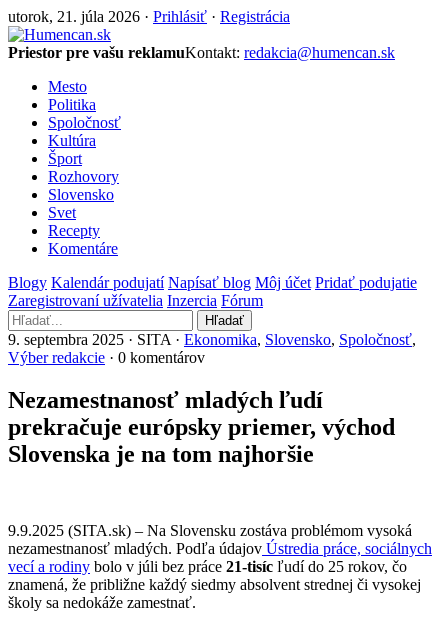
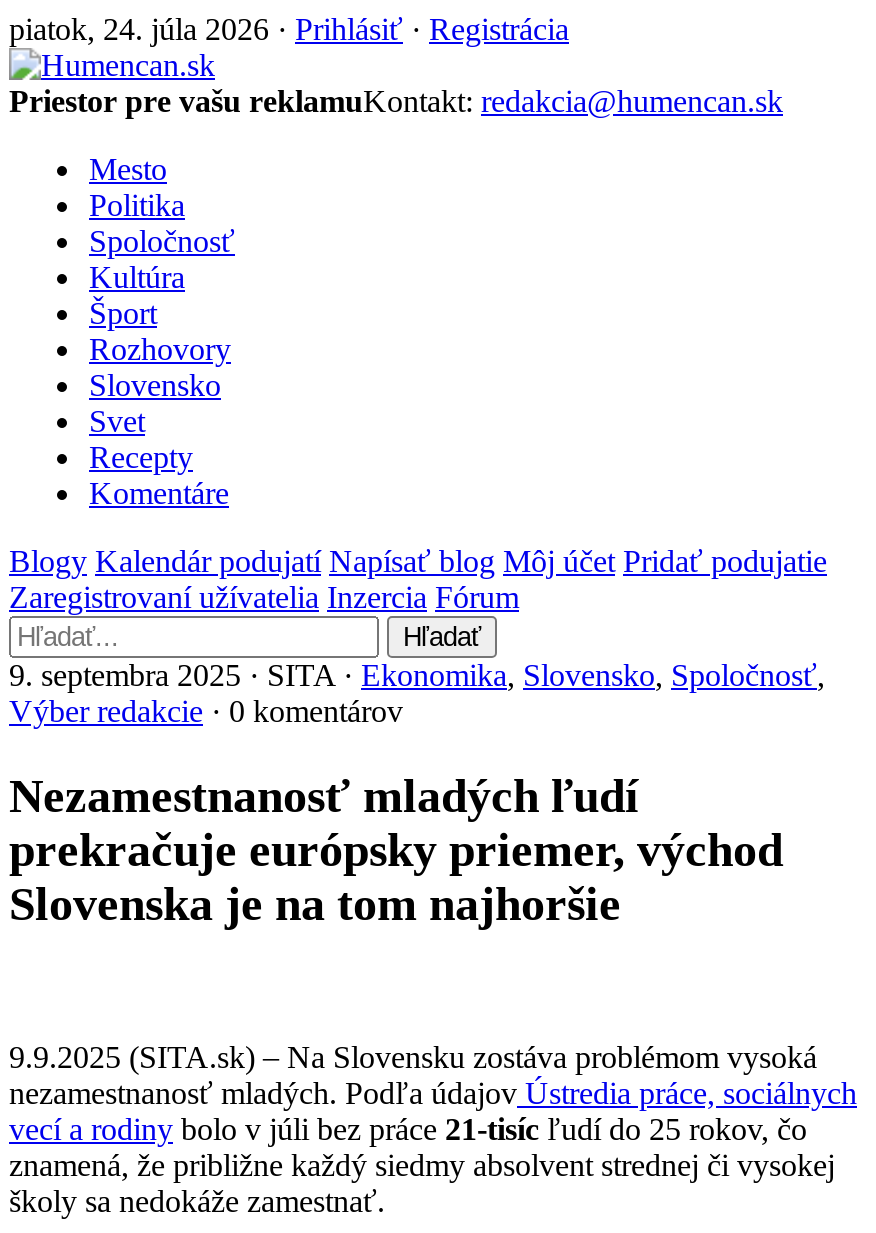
- utorok, 21. júla 2026 · Prihlásiť · Registrácia
+ piatok, 24. júla 2026 · Prihlásiť · Registrácia
